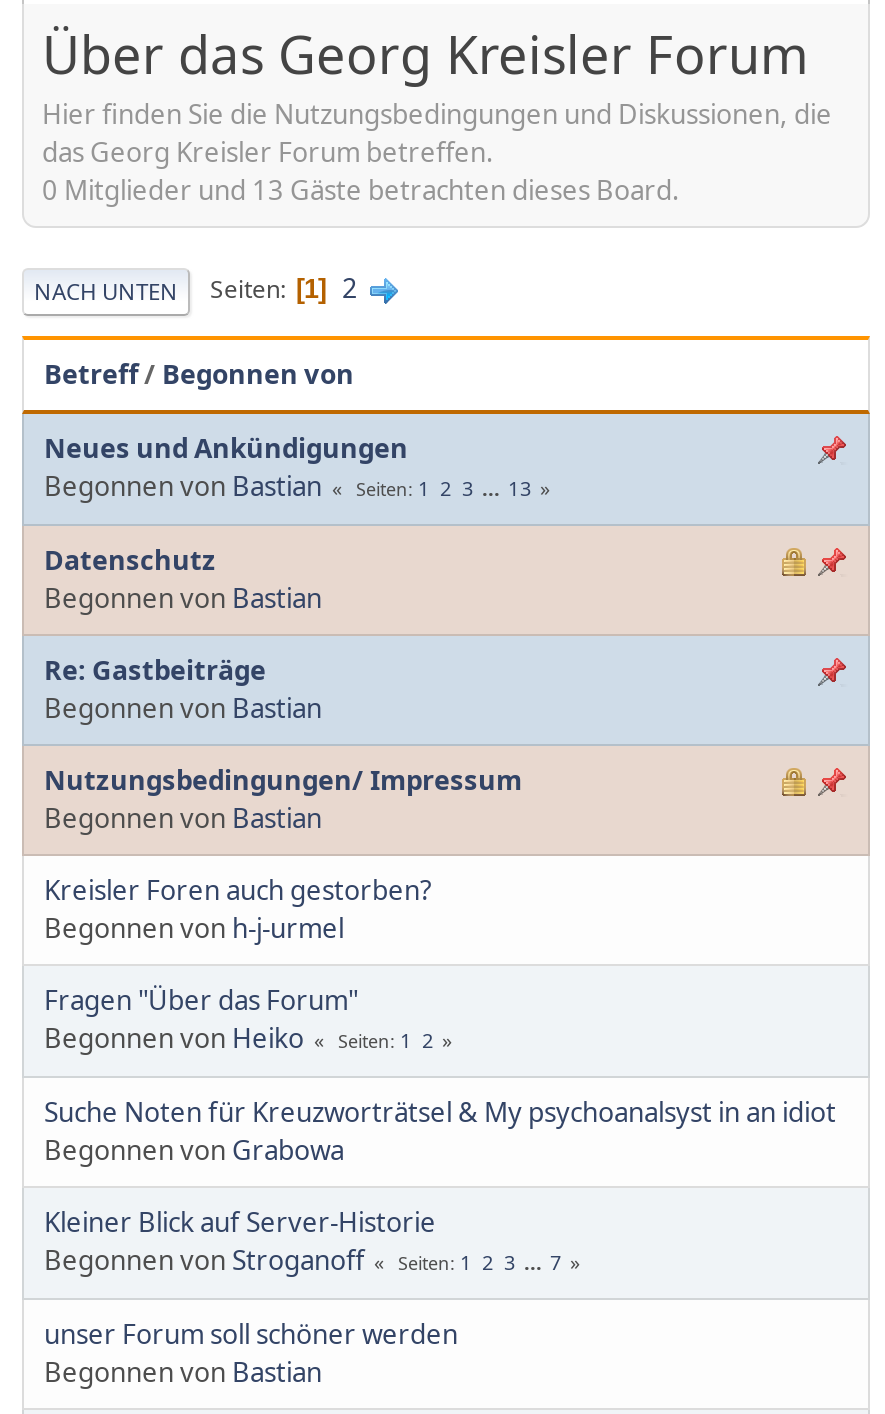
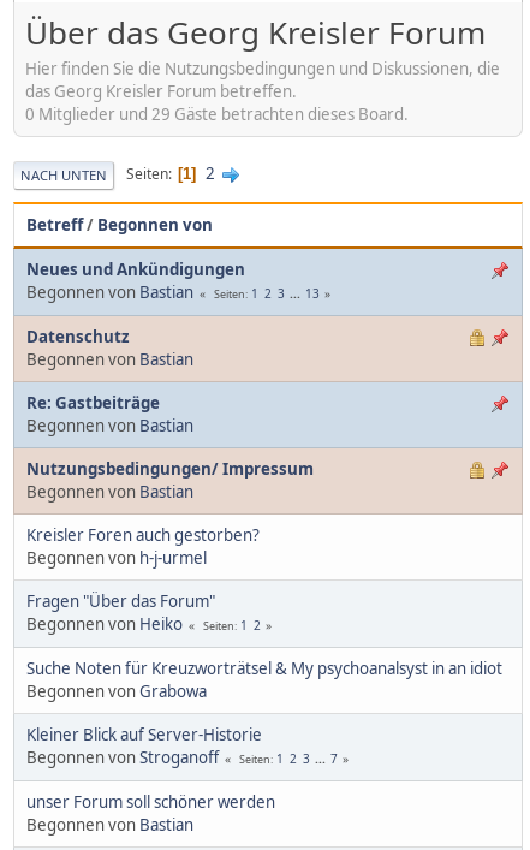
- 0 Mitglieder und 13 Gäste betrachten dieses Board.
+ 0 Mitglieder und 29 Gäste betrachten dieses Board.
